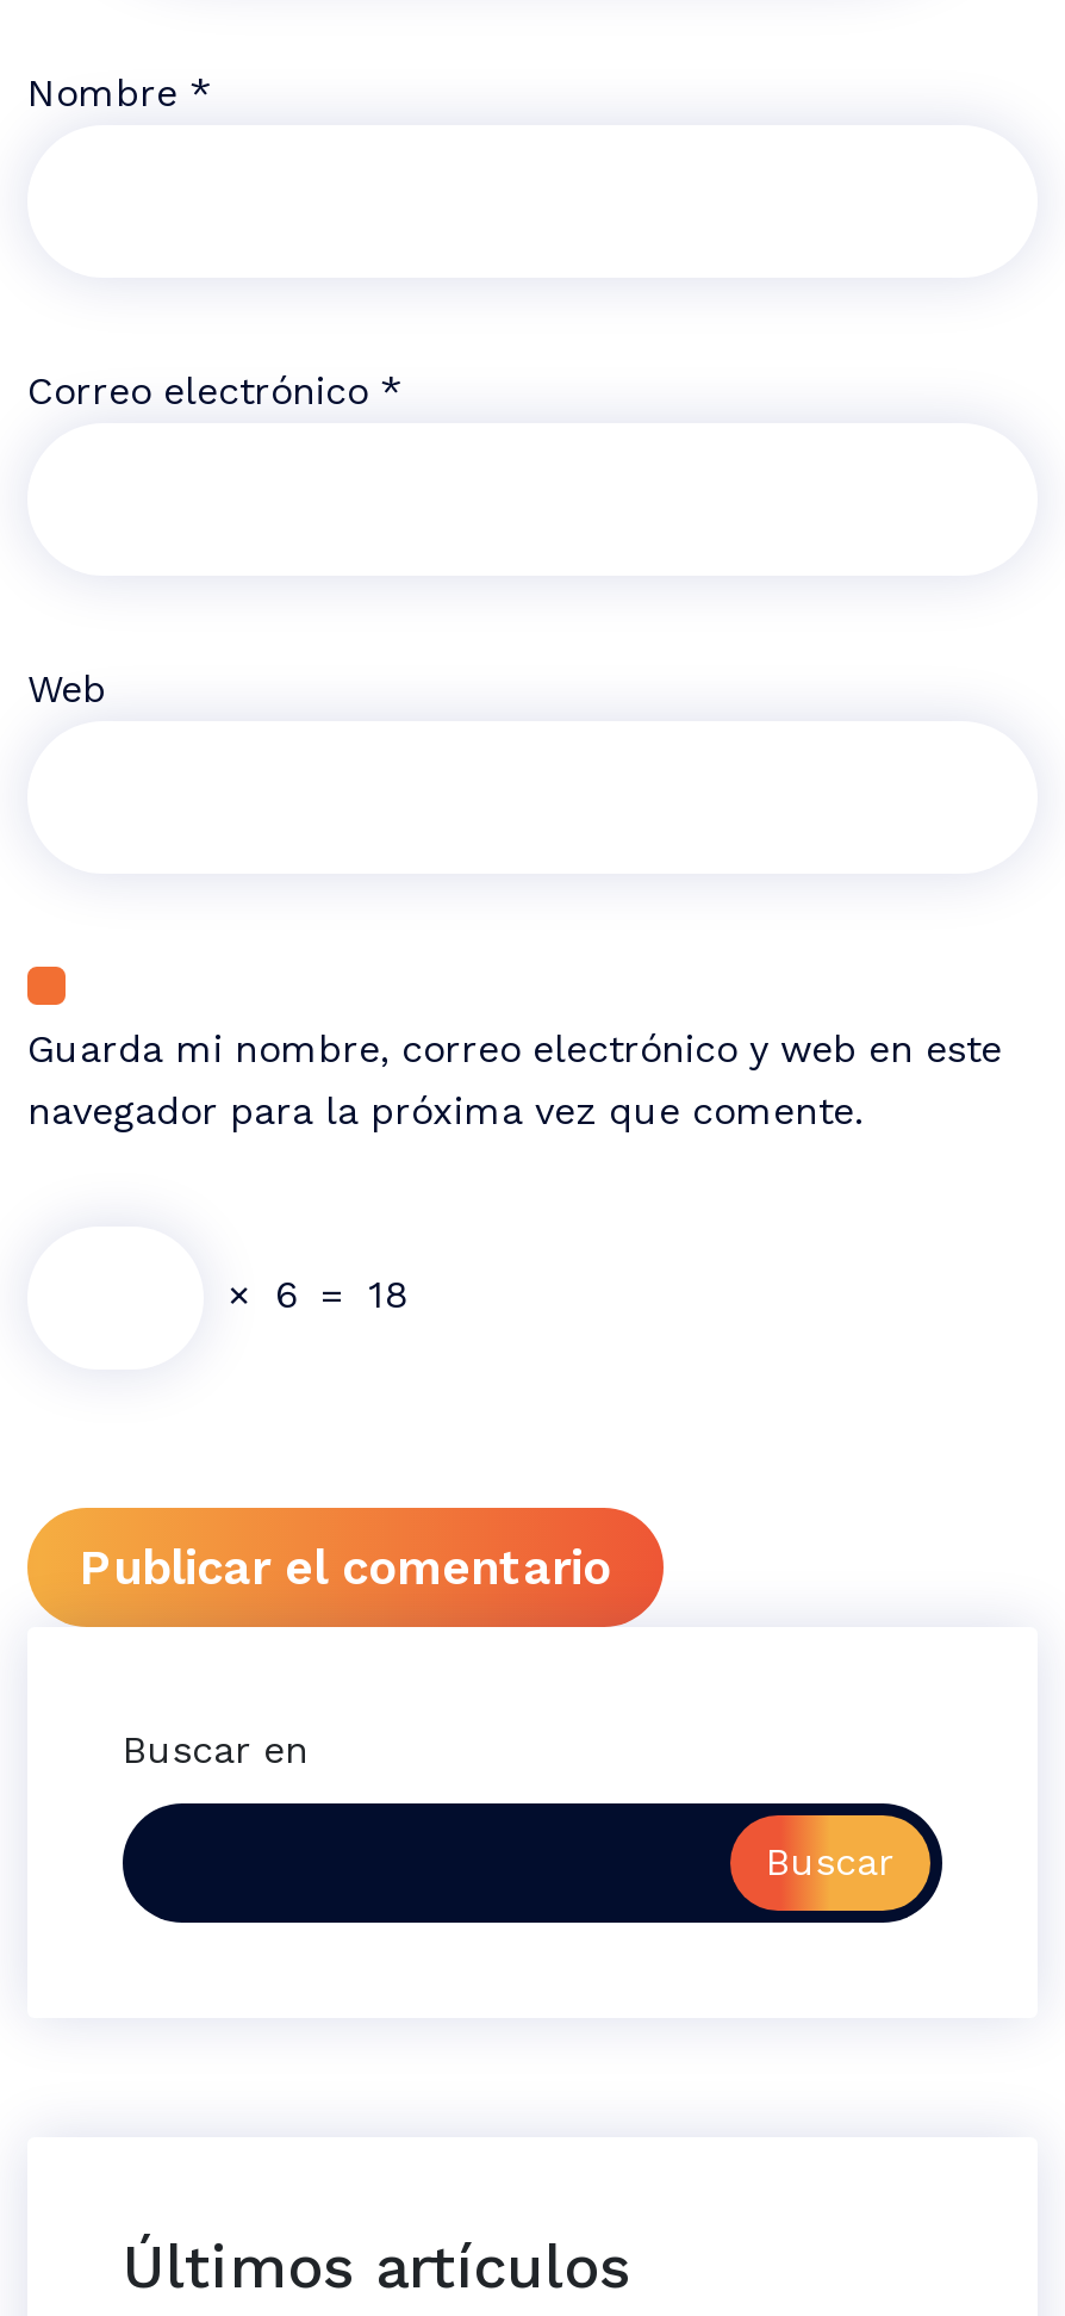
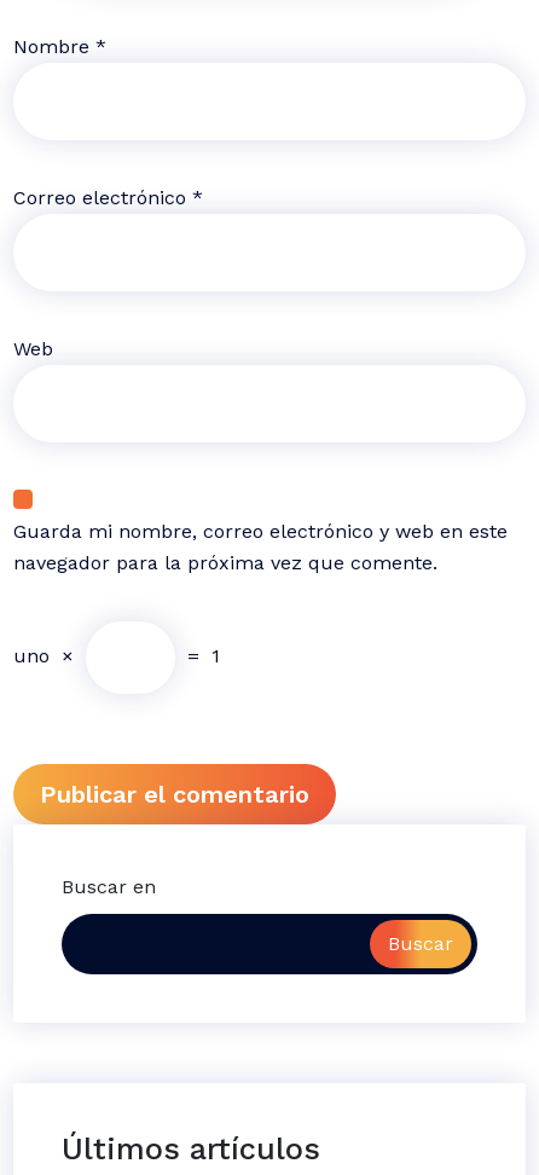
- × 6 = 18
+ uno ×
+ = 1
